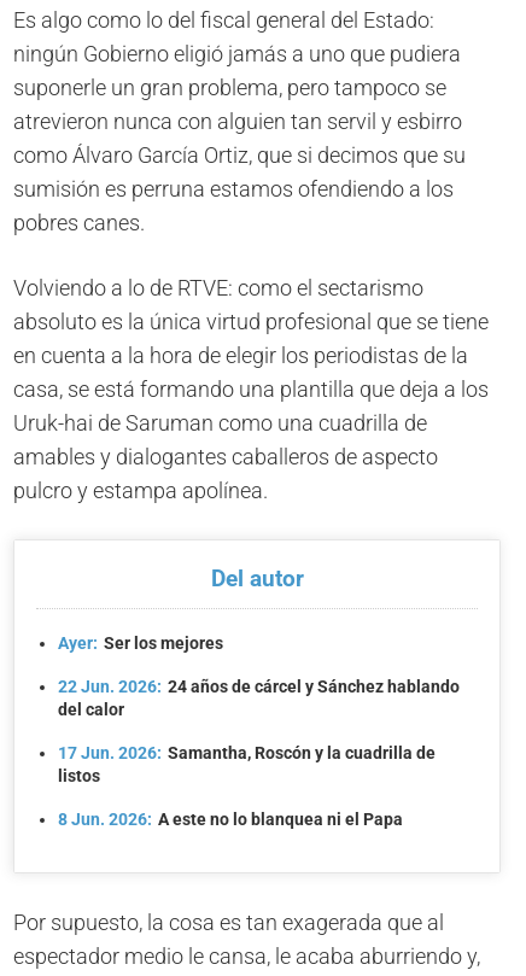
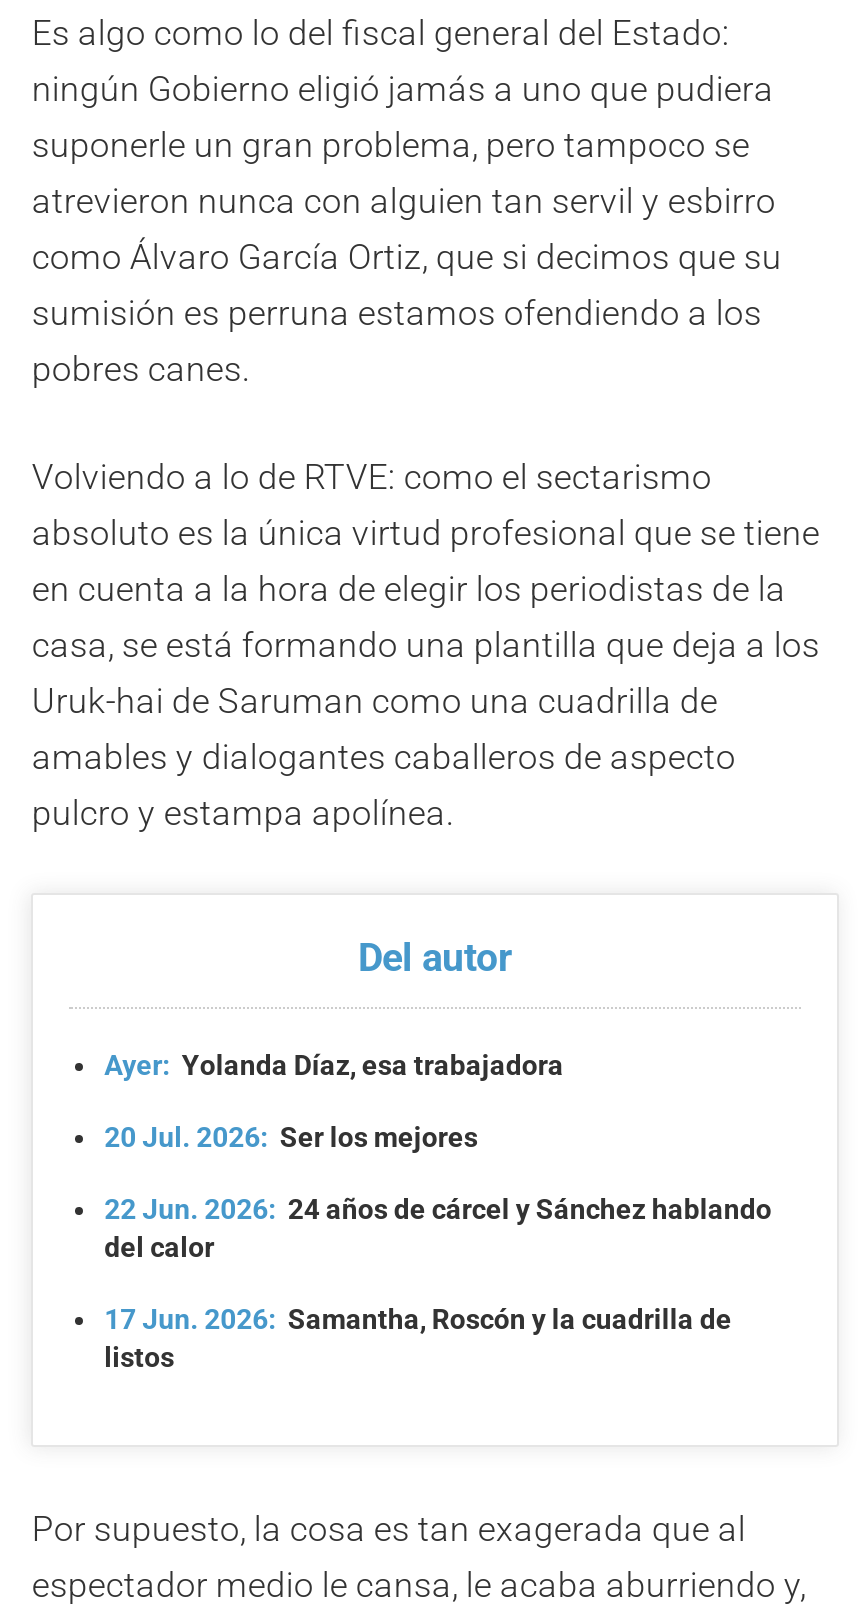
- Ayer: Ser los mejores
+ Ayer: Yolanda Díaz, esa trabajadora
+ 20 Jul. 2026: Ser los mejores

moved down: 22 Jun. 2026: 24 años de cárcel y Sánchez hablando | del calor | 17 Jun. 2026: Samantha, Roscón y la cuadrilla de | listos

- 8 Jun. 2026: A este no lo blanquea ni el Papa
